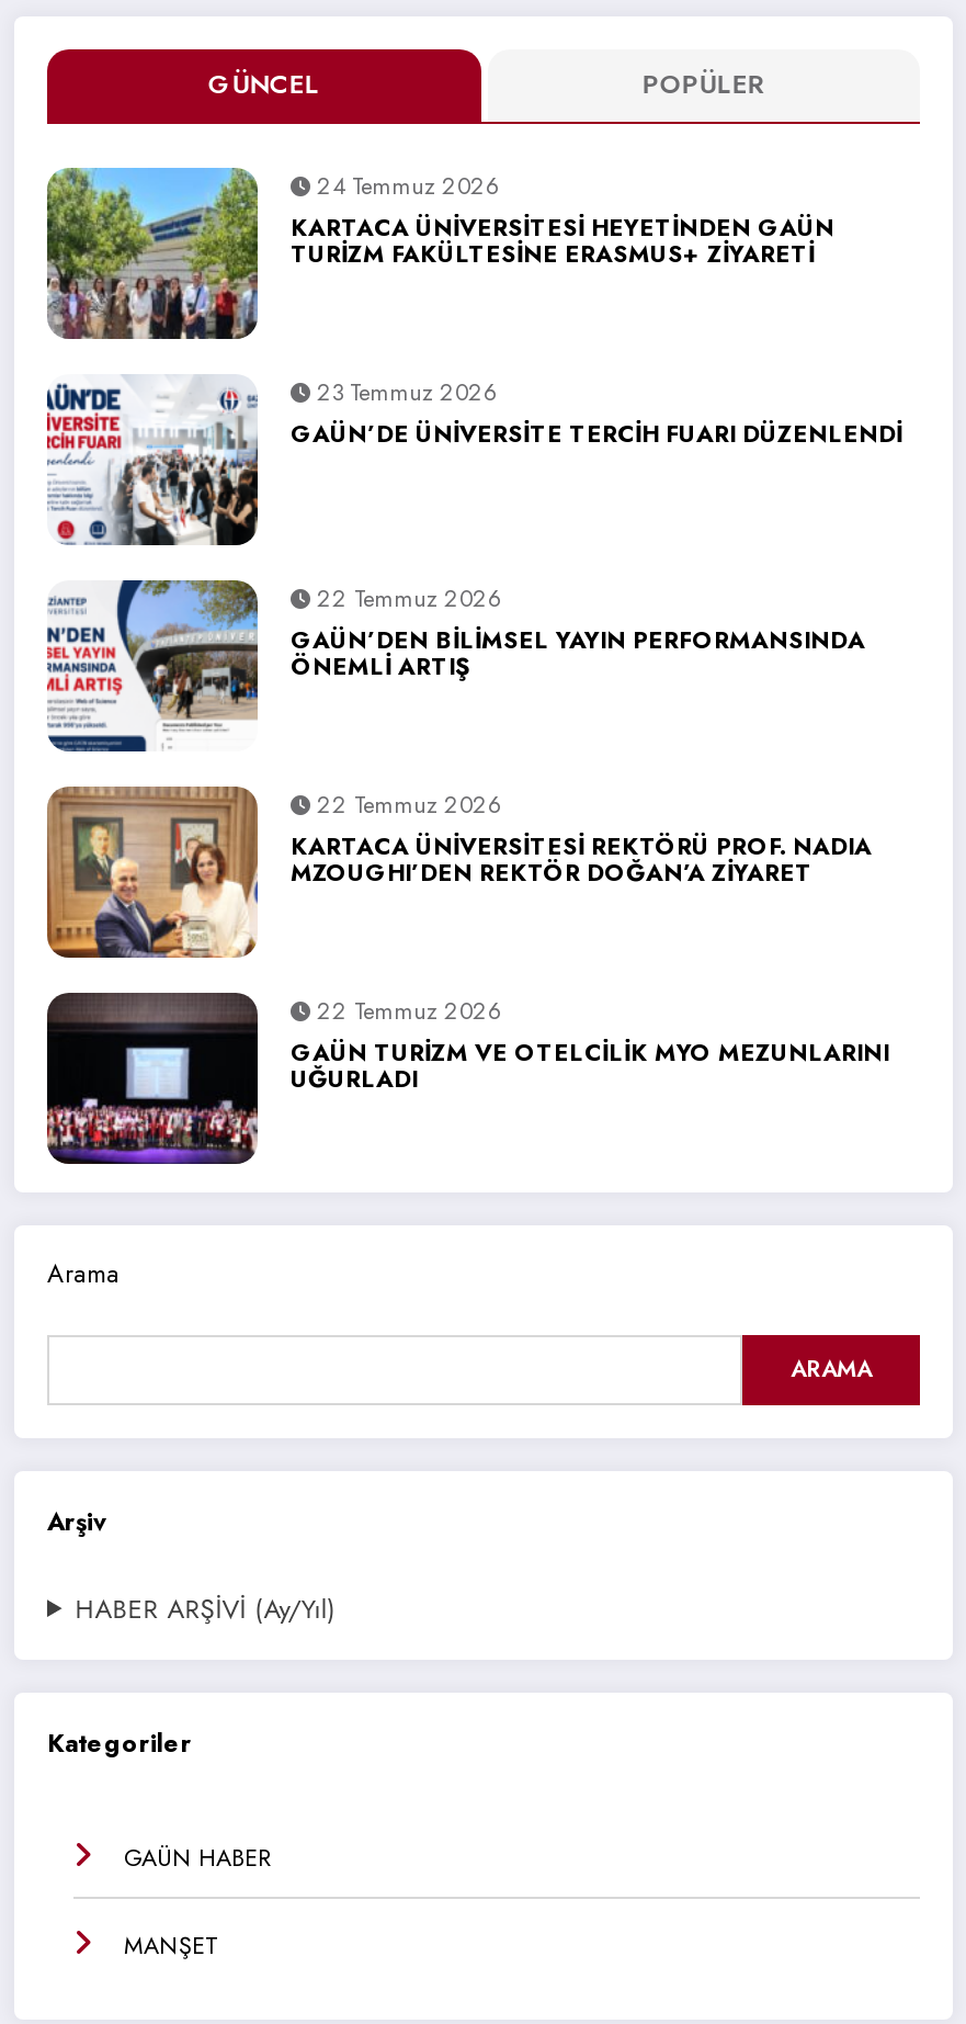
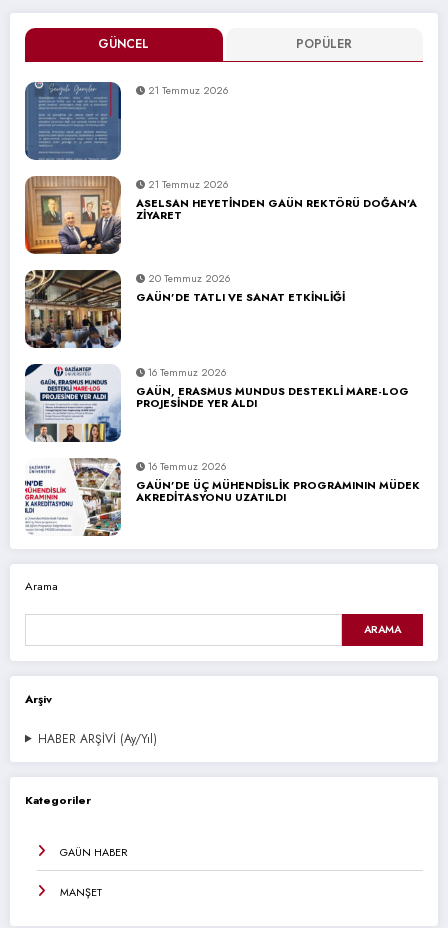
- [image]
- 24 Temmuz 2026
- KARTACA ÜNİVERSİTESİ HEYETİNDEN GAÜN
- TURİZM FAKÜLTESİNE ERASMUS+ ZİYARETİ
+ [image]
+ 21 Temmuz 2026

- [image]
- 23 Temmuz 2026
- GAÜN’DE ÜNİVERSİTE TERCİH FUARI DÜZENLENDİ
+ [image]
+ 21 Temmuz 2026
+ ASELSAN HEYETİNDEN GAÜN REKTÖRÜ DOĞAN’A
+ ZİYARET

- [image]
- 22 Temmuz 2026
- GAÜN’DEN BİLİMSEL YAYIN PERFORMANSINDA
- ÖNEMLİ ARTIŞ
+ [image]
+ 20 Temmuz 2026
+ GAÜN’DE TATLI VE SANAT ETKİNLİĞİ

- [image]
- 22 Temmuz 2026
- KARTACA ÜNİVERSİTESİ REKTÖRÜ PROF. NADIA
- MZOUGHI’DEN REKTÖR DOĞAN’A ZİYARET
+ [image]
+ 16 Temmuz 2026
+ GAÜN, ERASMUS MUNDUS DESTEKLİ MARE-LOG
+ PROJESİNDE YER ALDI

- [image]
- 22 Temmuz 2026
- GAÜN TURİZM VE OTELCİLİK MYO MEZUNLARINI
- UĞURLADI
+ [image]
+ 16 Temmuz 2026
+ GAÜN’DE ÜÇ MÜHENDİSLİK PROGRAMININ MÜDEK
+ AKREDİTASYONU UZATILDI
